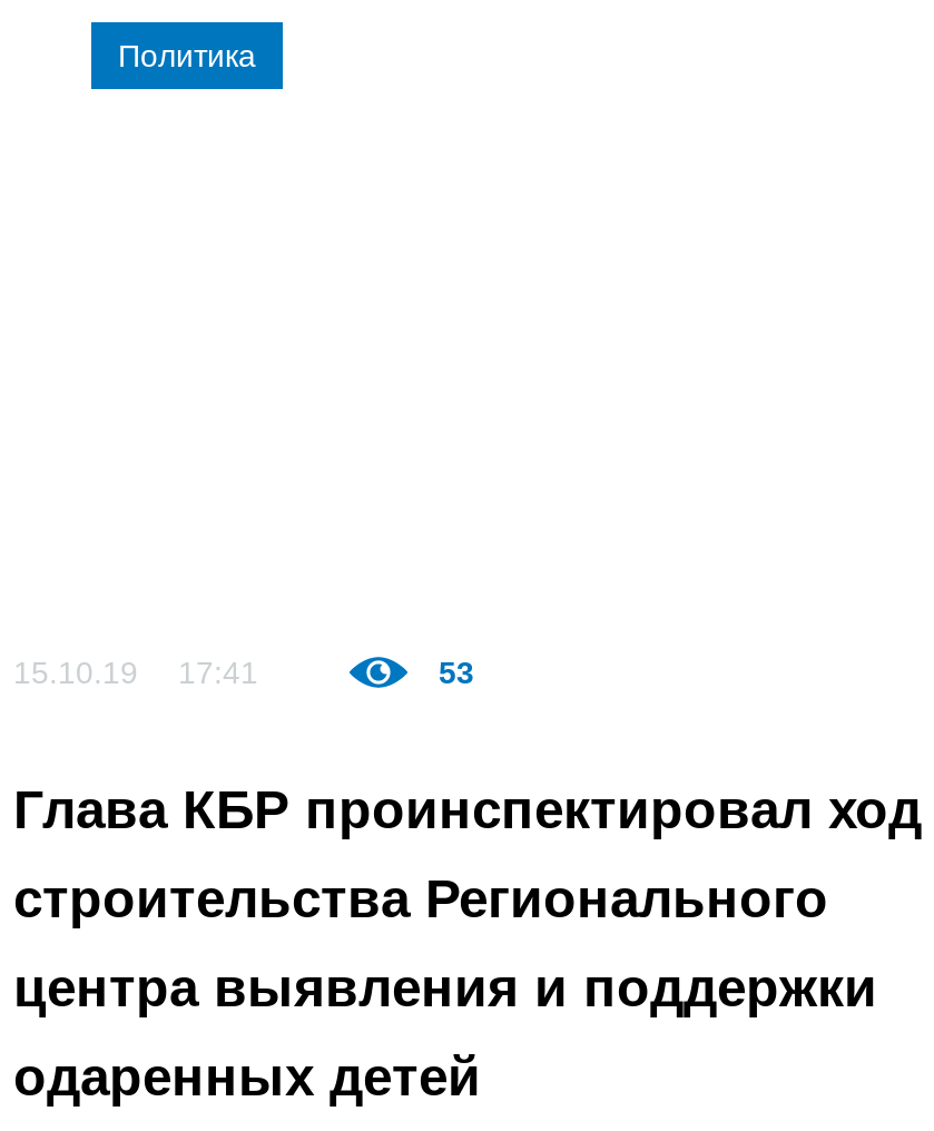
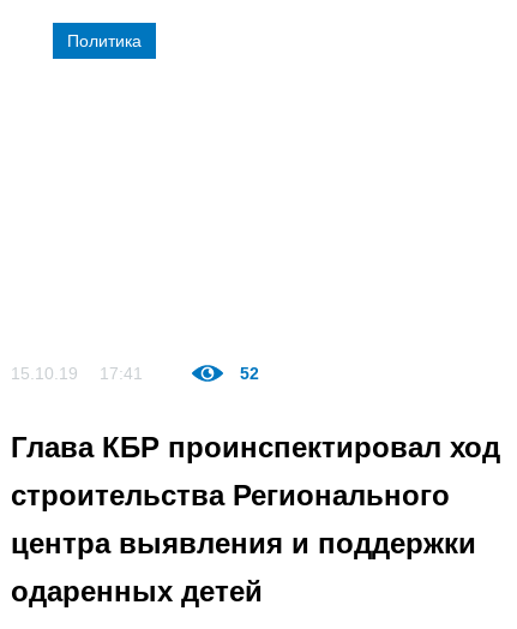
- 53
+ 52
